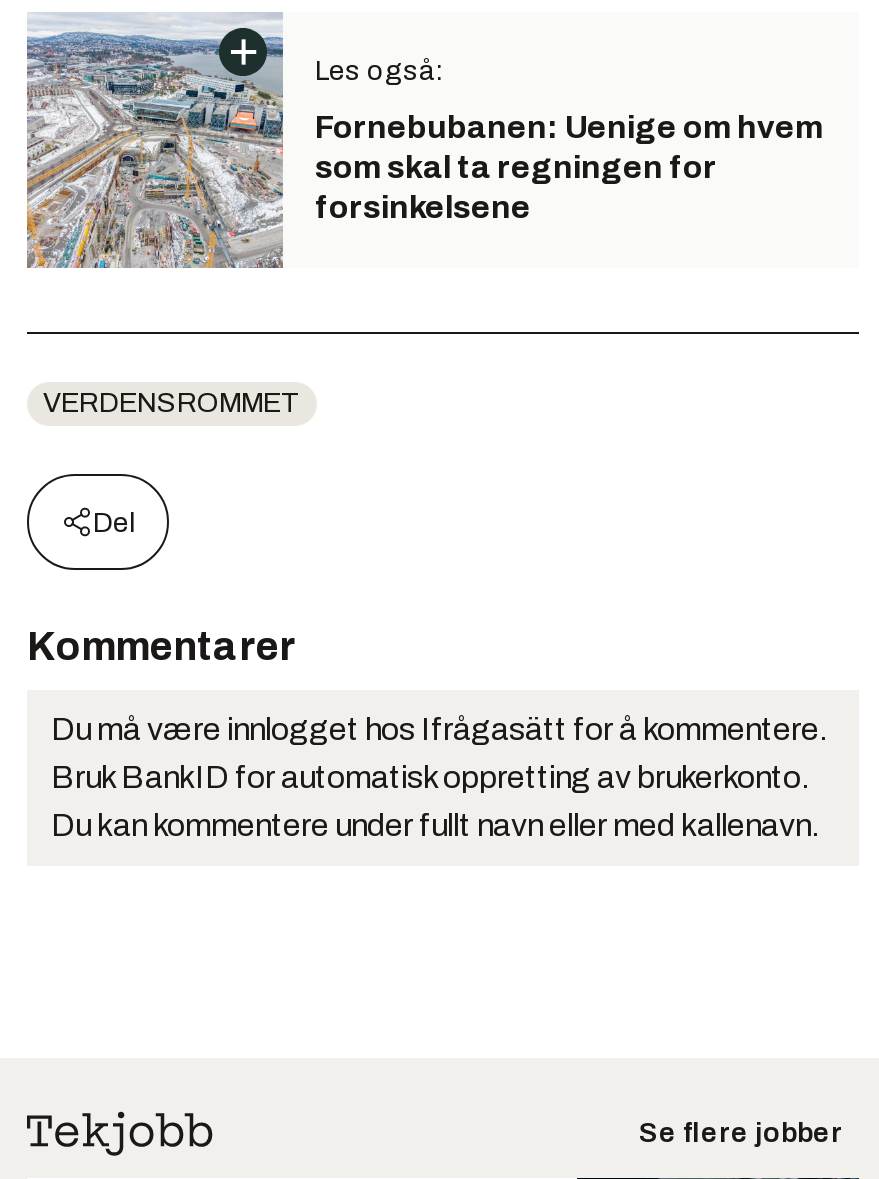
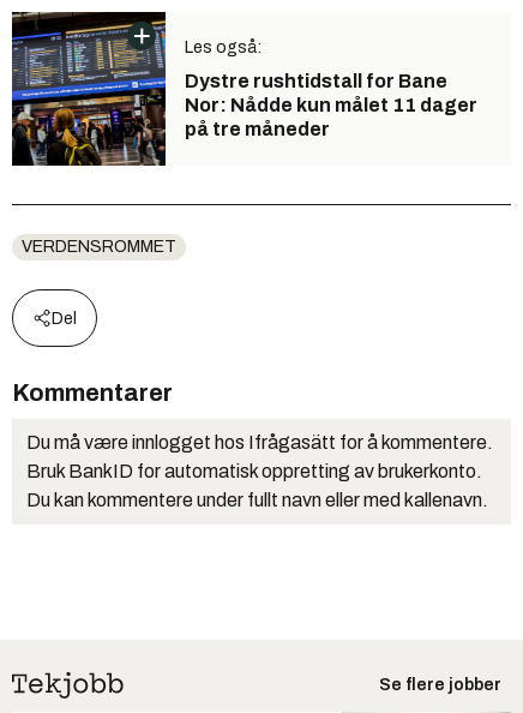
- [image]
- Fornebubanen: Uenige om hvem
- som skal ta regningen for
- forsinkelsene
+ [image]
+ Dystre rushtidstall for Bane
+ Nor: Nådde kun målet 11 dager
+ på tre måneder
